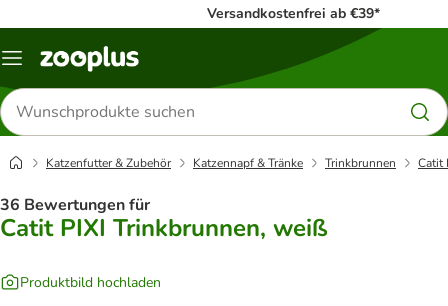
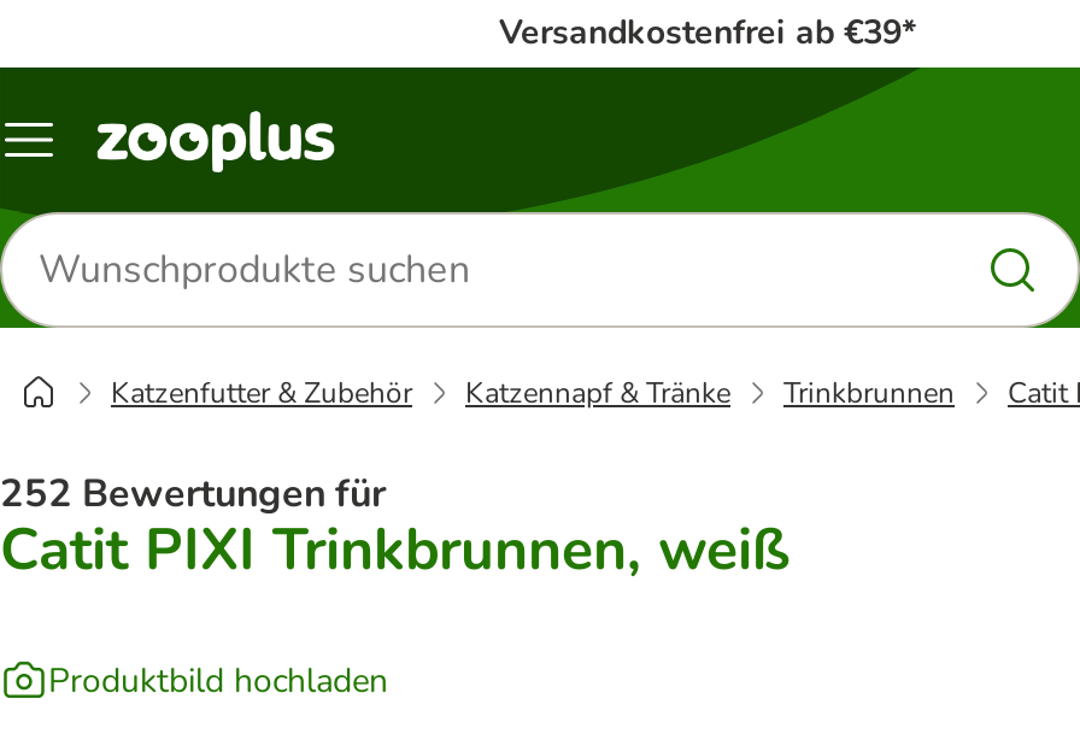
- 36 Bewertungen für
+ 252 Bewertungen für
